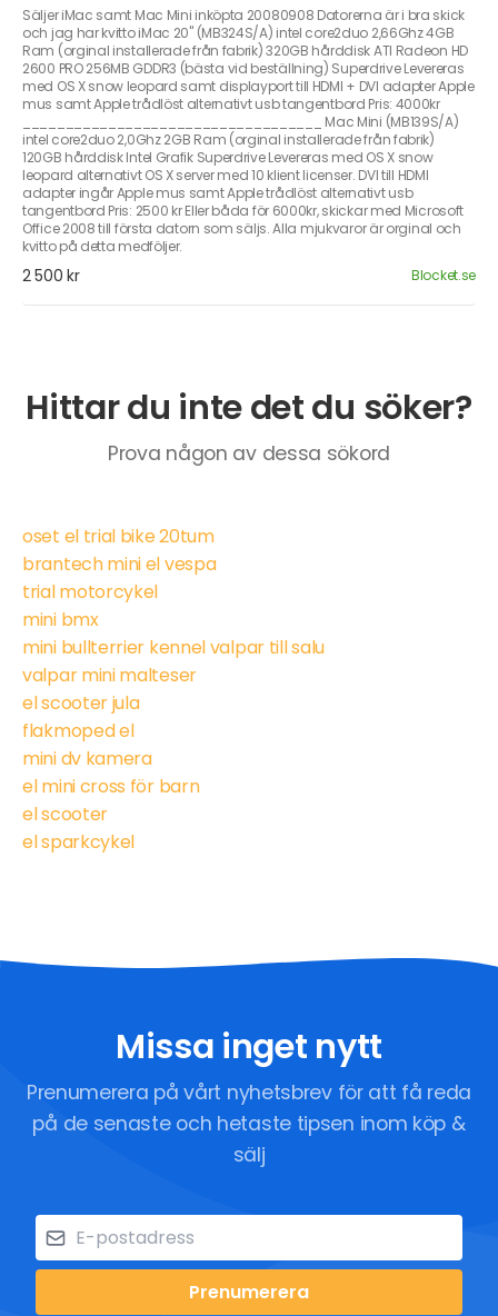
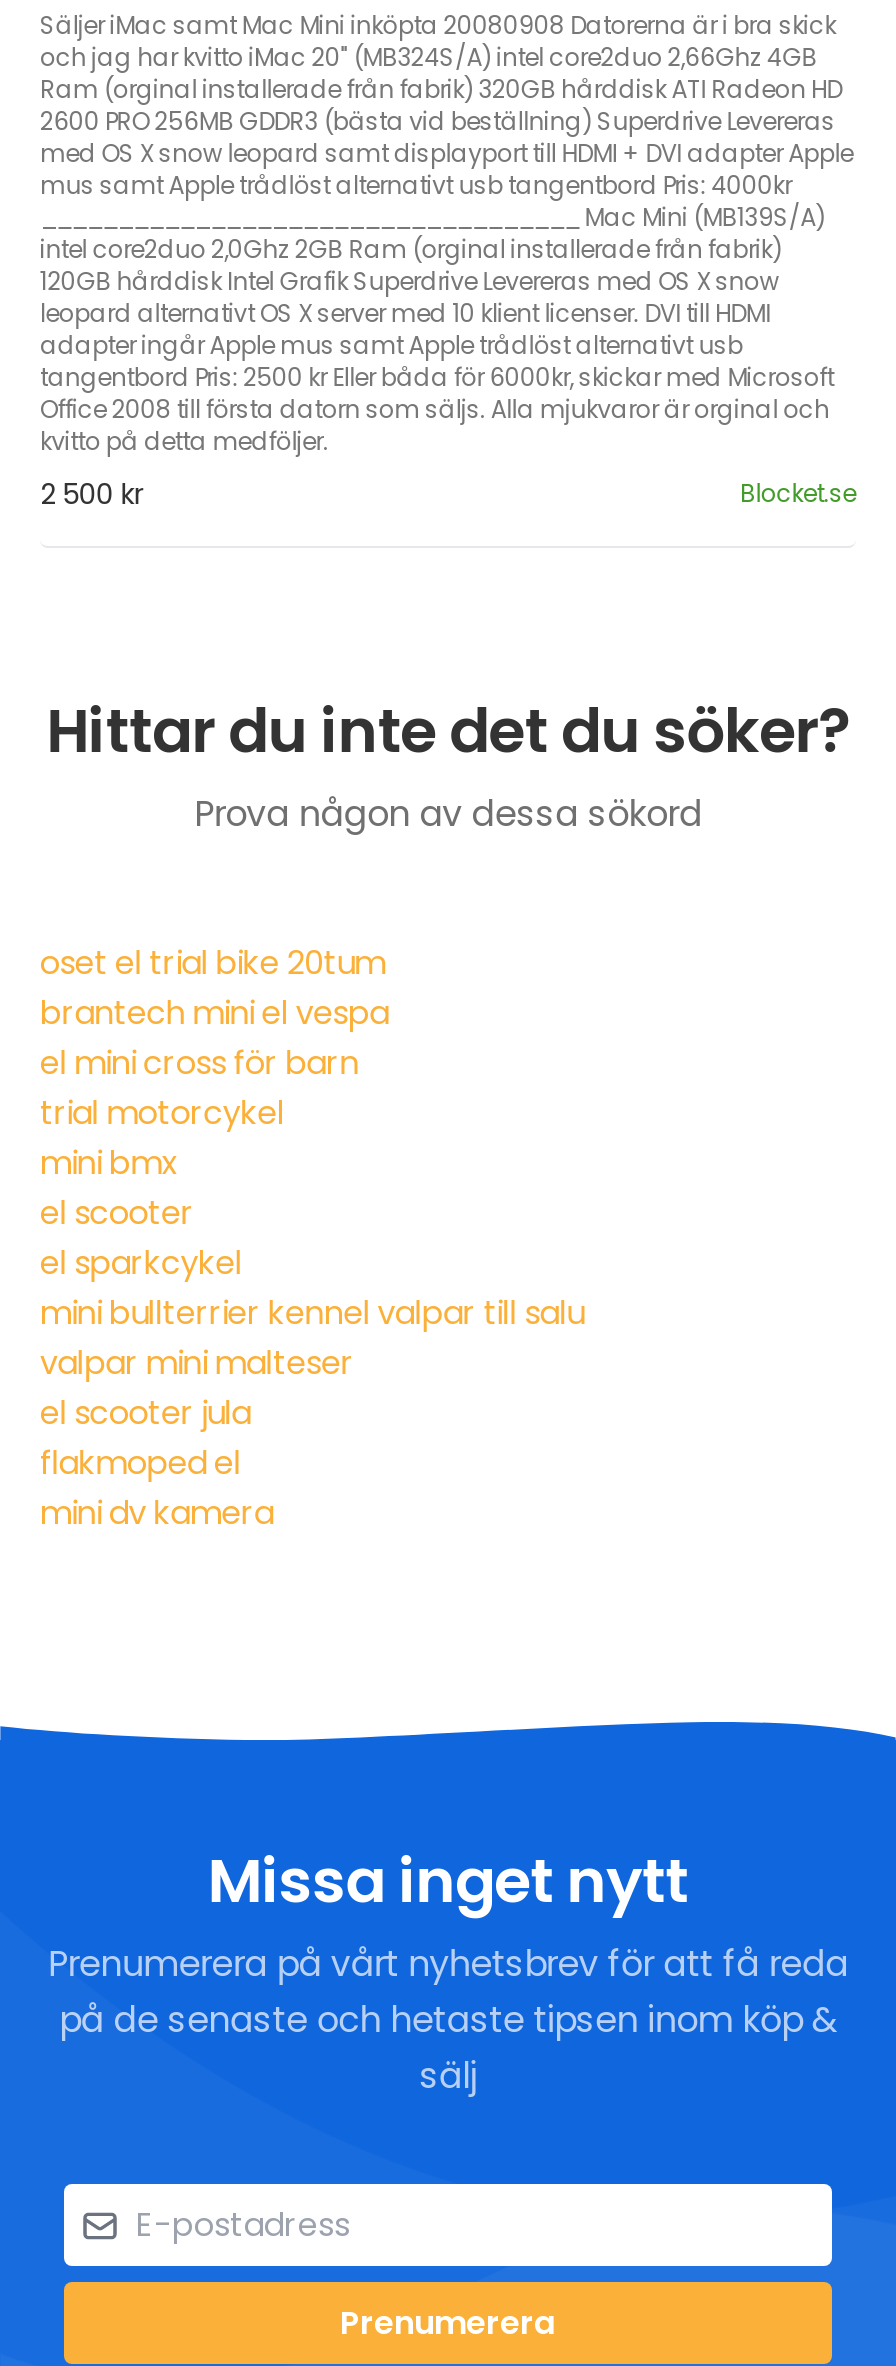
moved down: trial motorcykel | mini bmx

moved down: mini bullterrier kennel valpar till salu | valpar mini malteser | el scooter jula | flakmoped el | mini dv kamera

moved up: el mini cross för barn

moved up: el scooter | el sparkcykel
